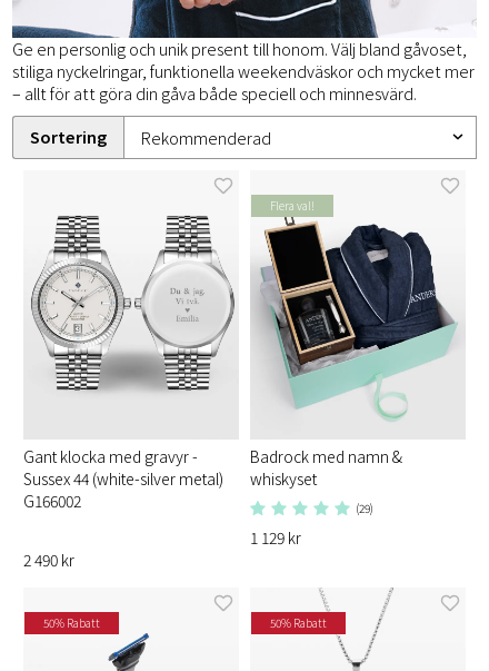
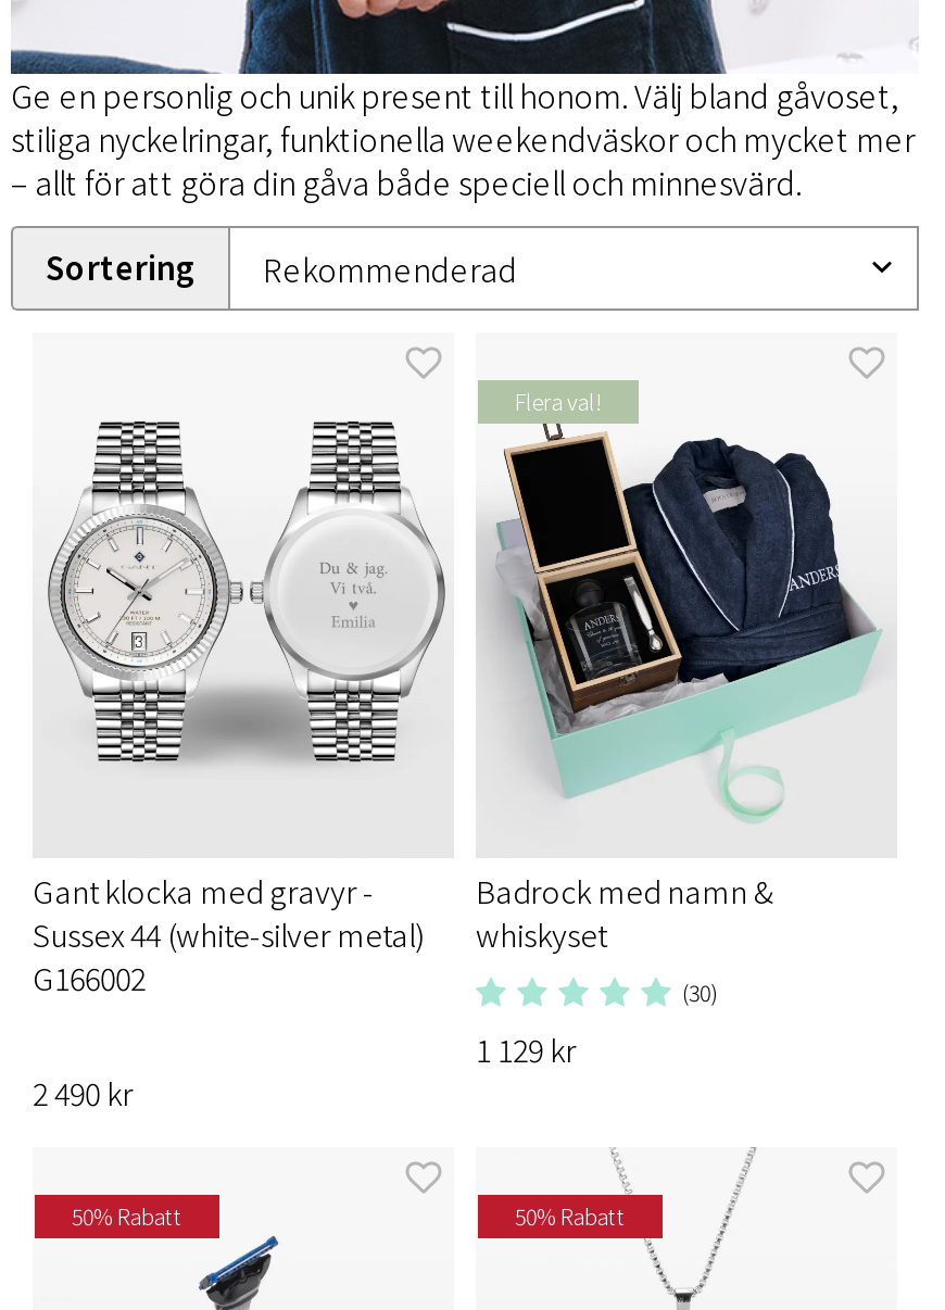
- (29)
+ (30)
